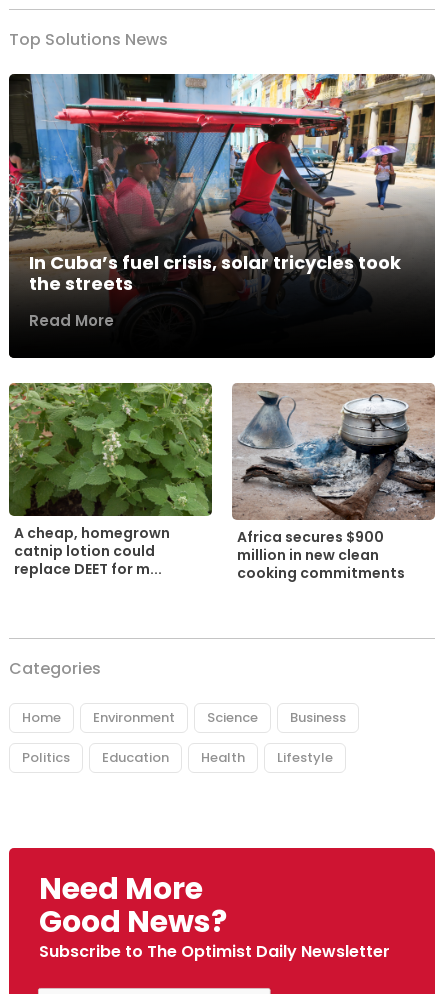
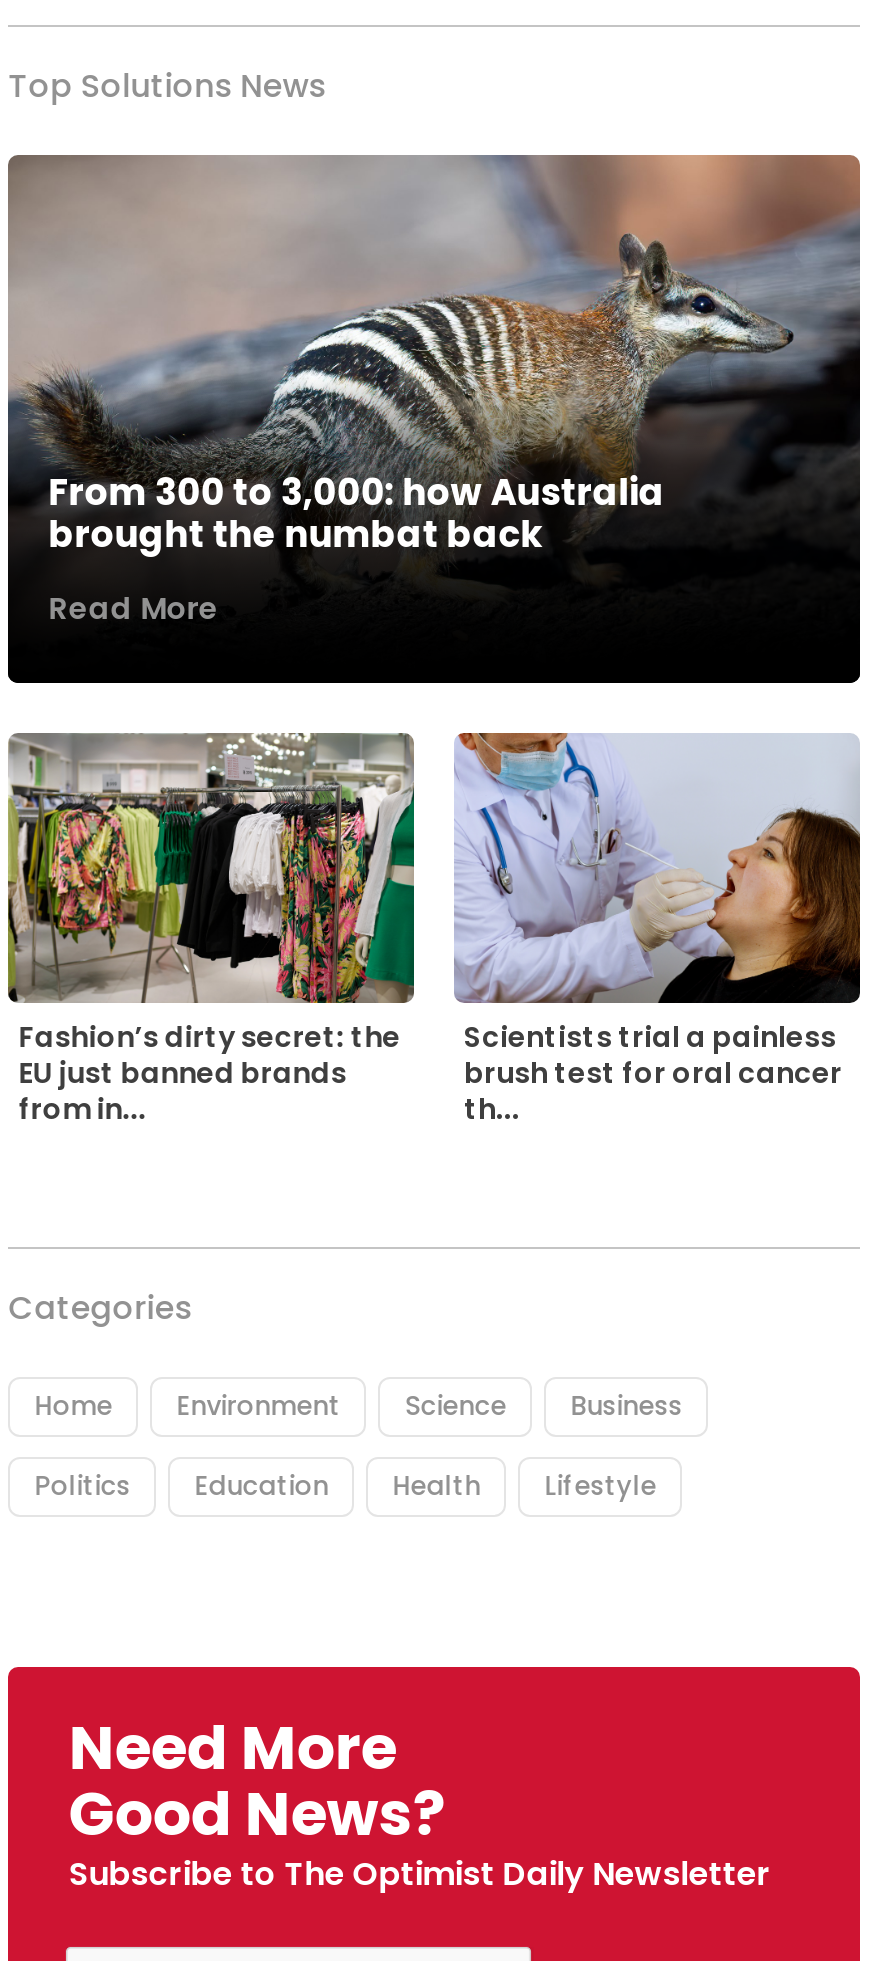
- [image]
- In Cuba’s fuel crisis, solar tricycles took
- the streets
+ [image]
+ From 300 to 3,000: how Australia
+ brought the numbat back

- [image]
- A cheap, homegrown
- catnip lotion could
- replace DEET for m...
+ [image]
+ Fashion’s dirty secret: the
+ EU just banned brands
+ from in...

- [image]
- Africa secures $900
- million in new clean
- cooking commitments
+ [image]
+ Scientists trial a painless
+ brush test for oral cancer
+ th...
